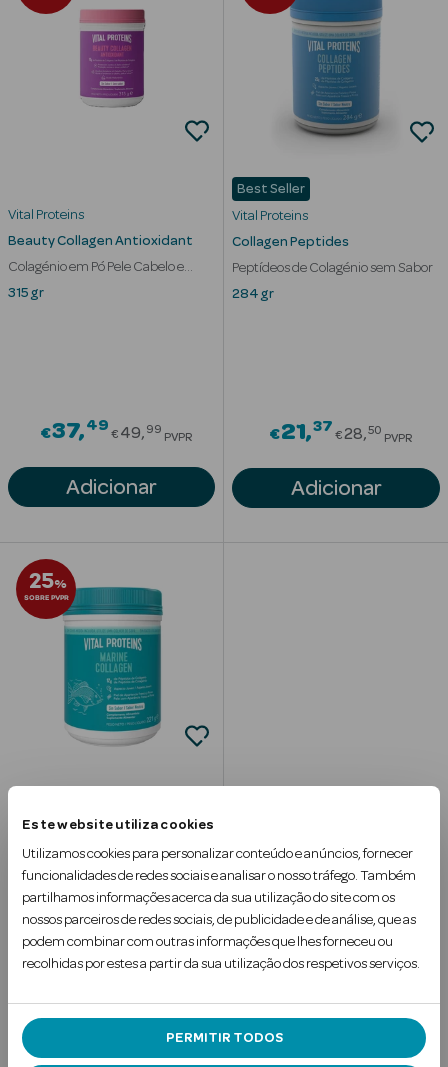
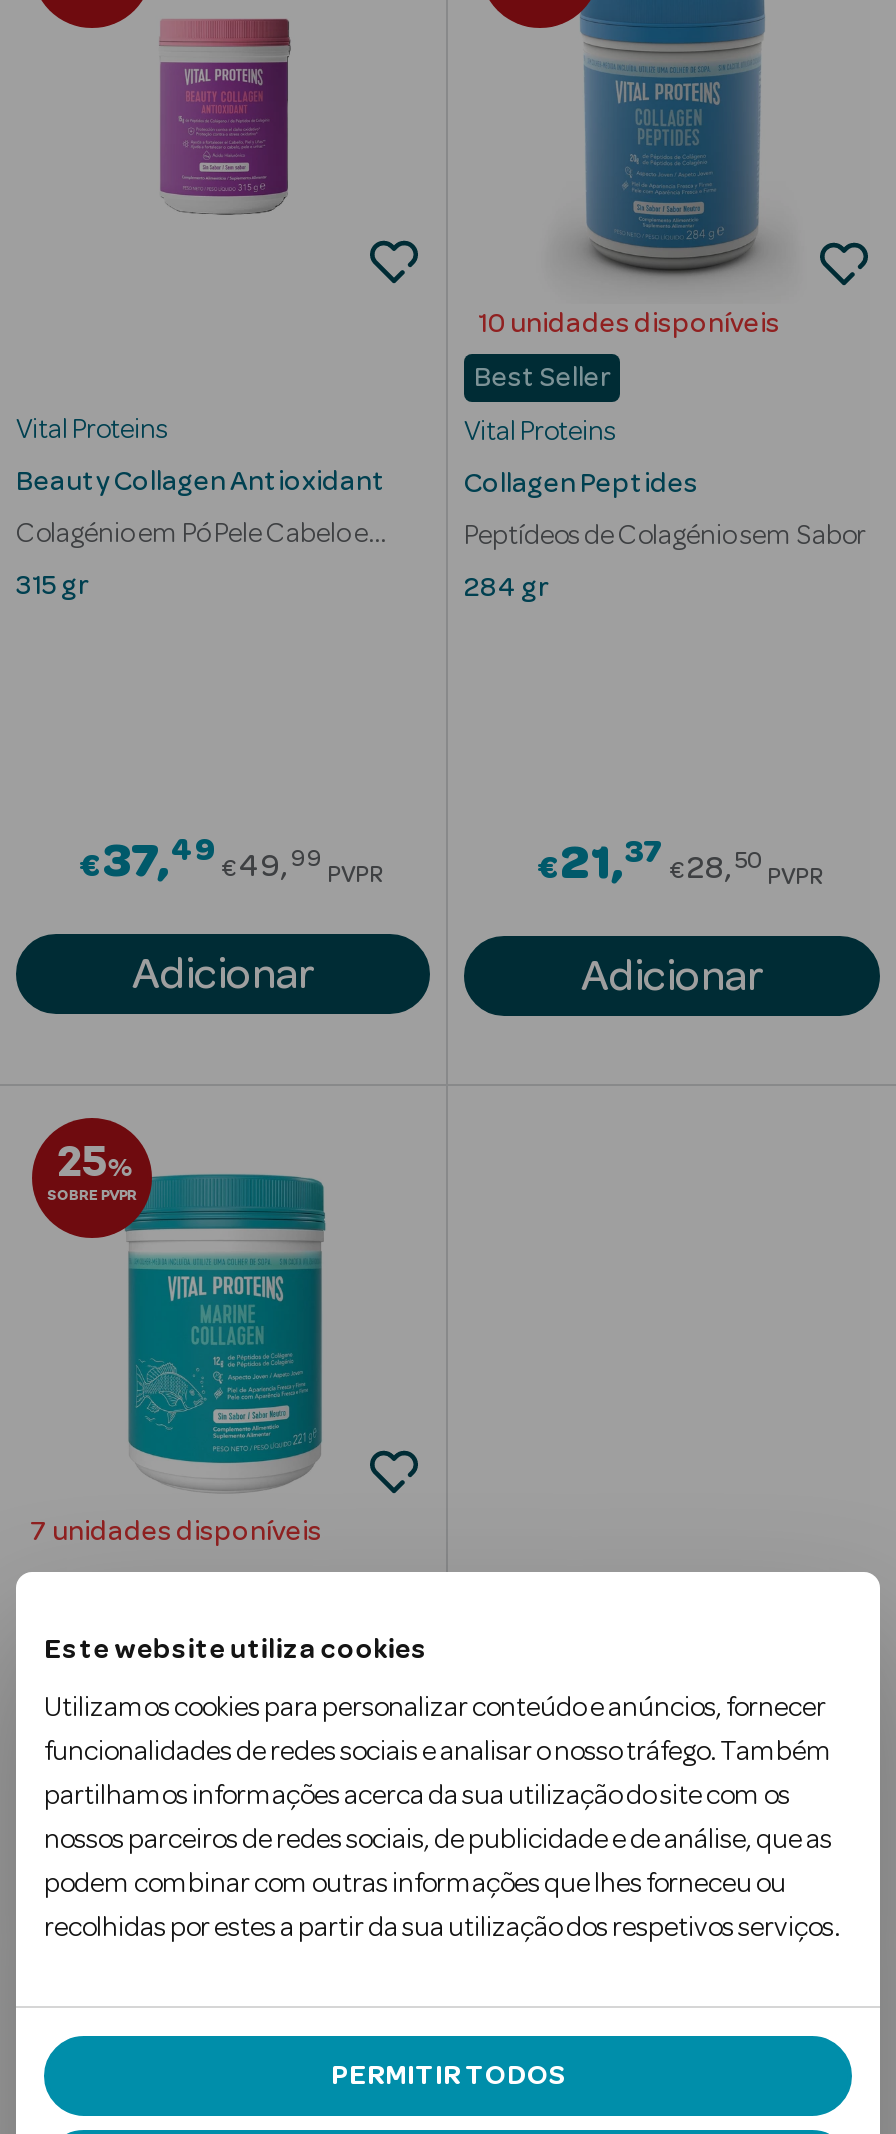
+ 10 unidades disponíveis

+ 7 unidades disponíveis
